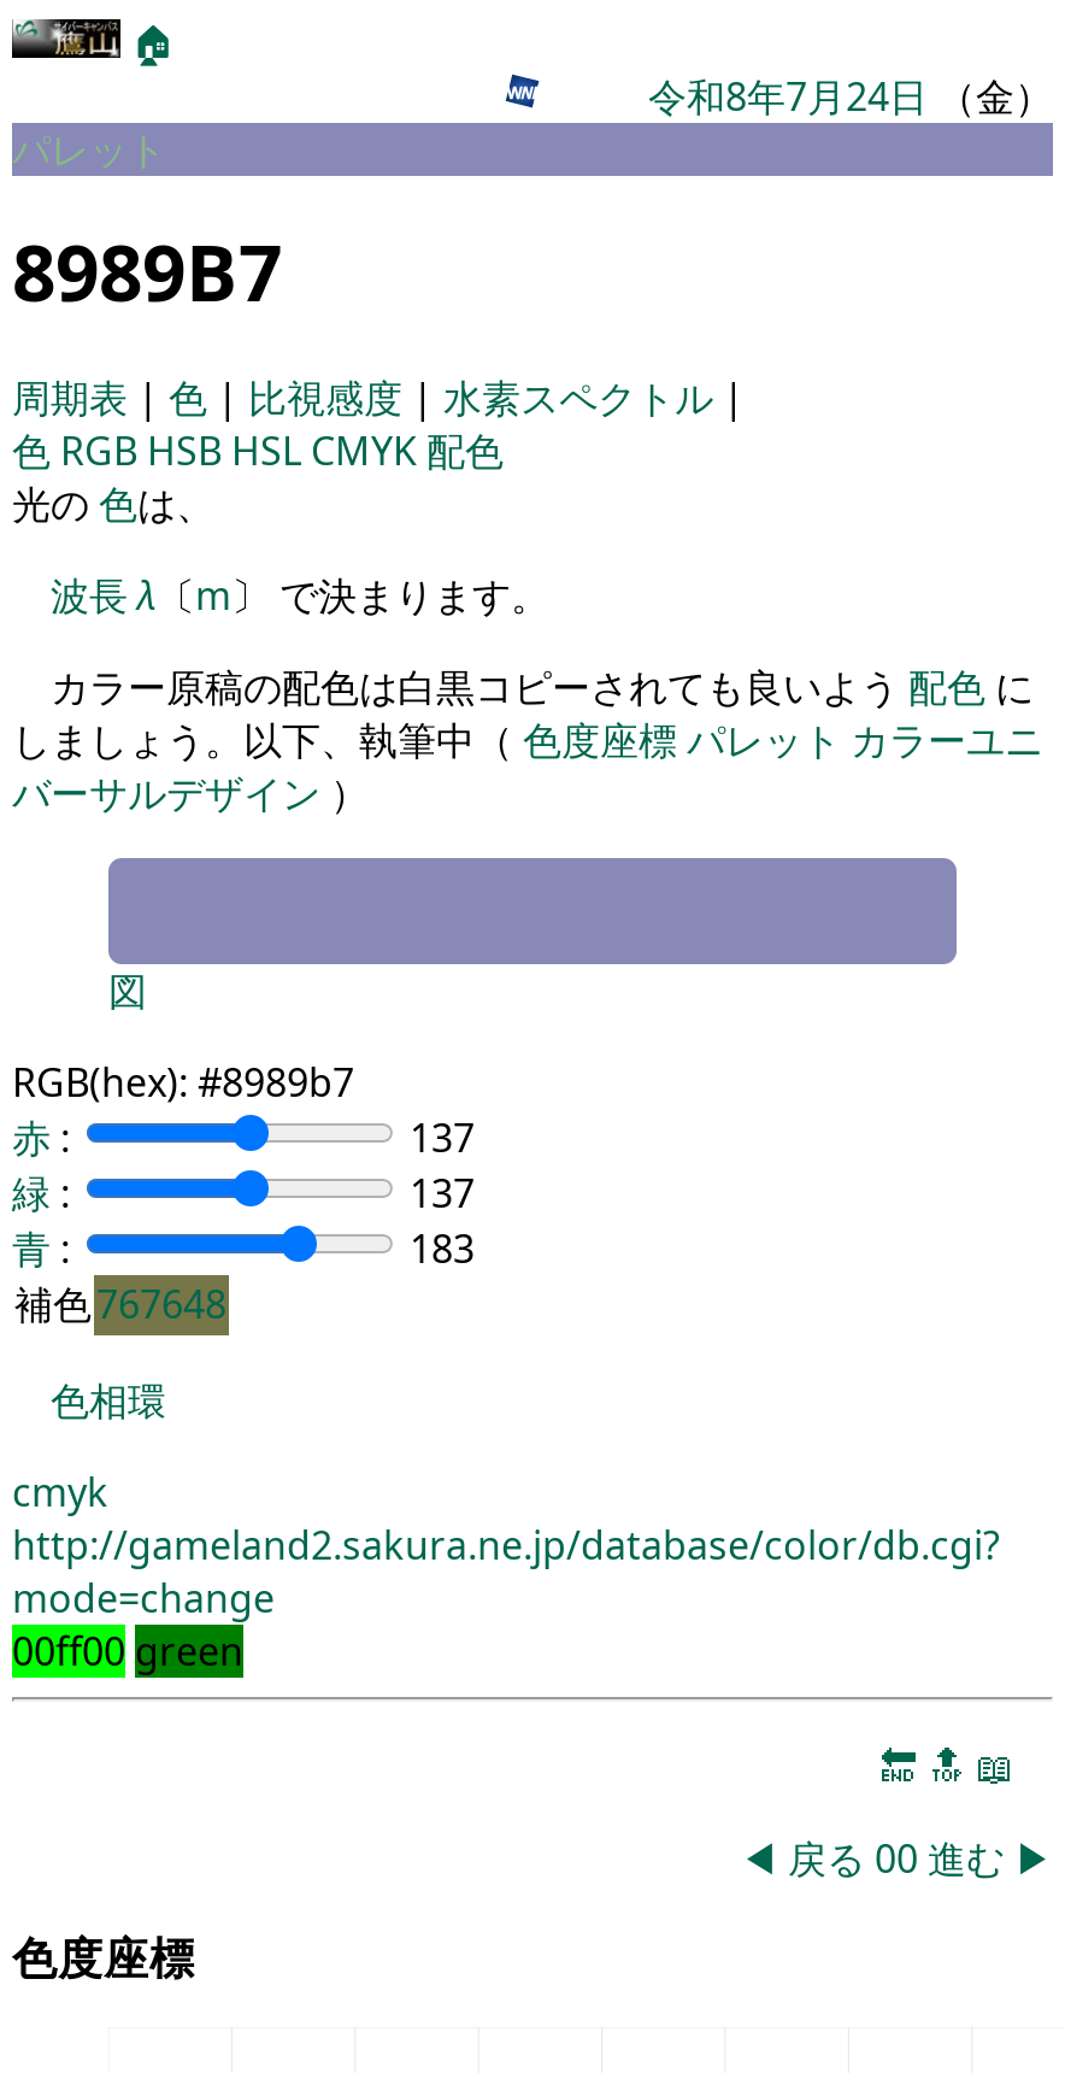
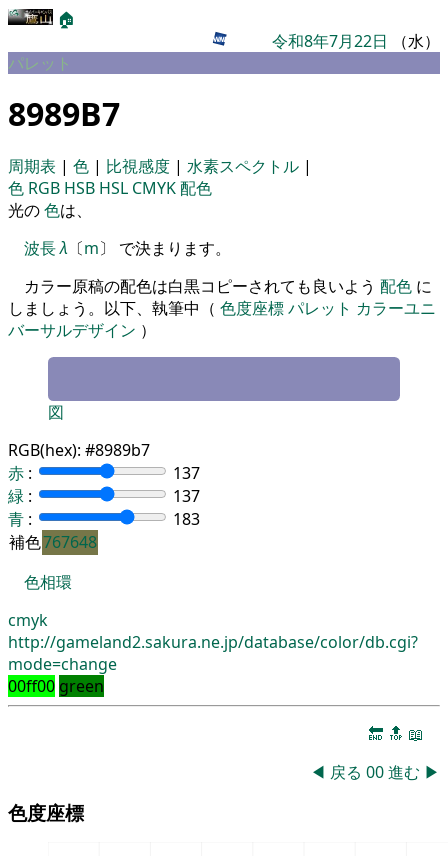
- 令和8年7月24日（金）
+ 令和8年7月22日（水）
